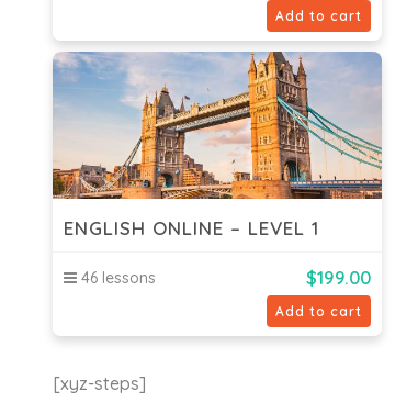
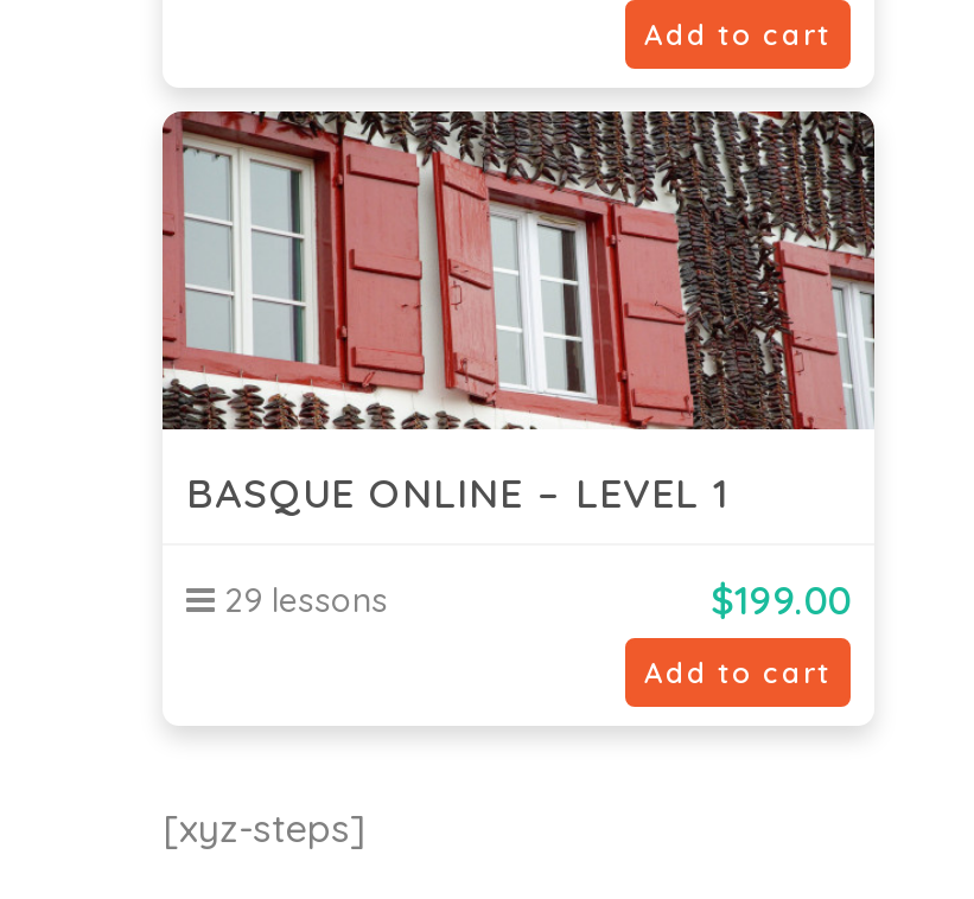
- [image]
- ENGLISH ONLINE – LEVEL 1
+ [image]
+ BASQUE ONLINE – LEVEL 1

- 46 lessons
+ 29 lessons
